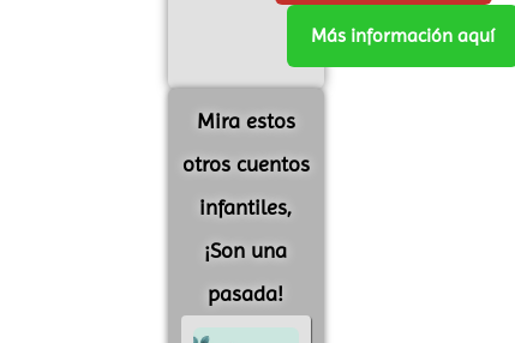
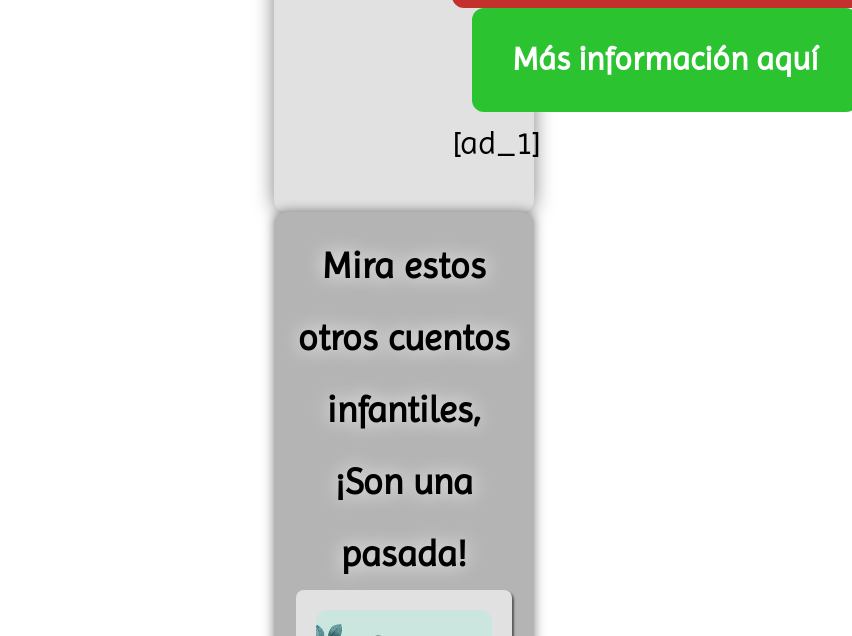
+ [ad_1]
